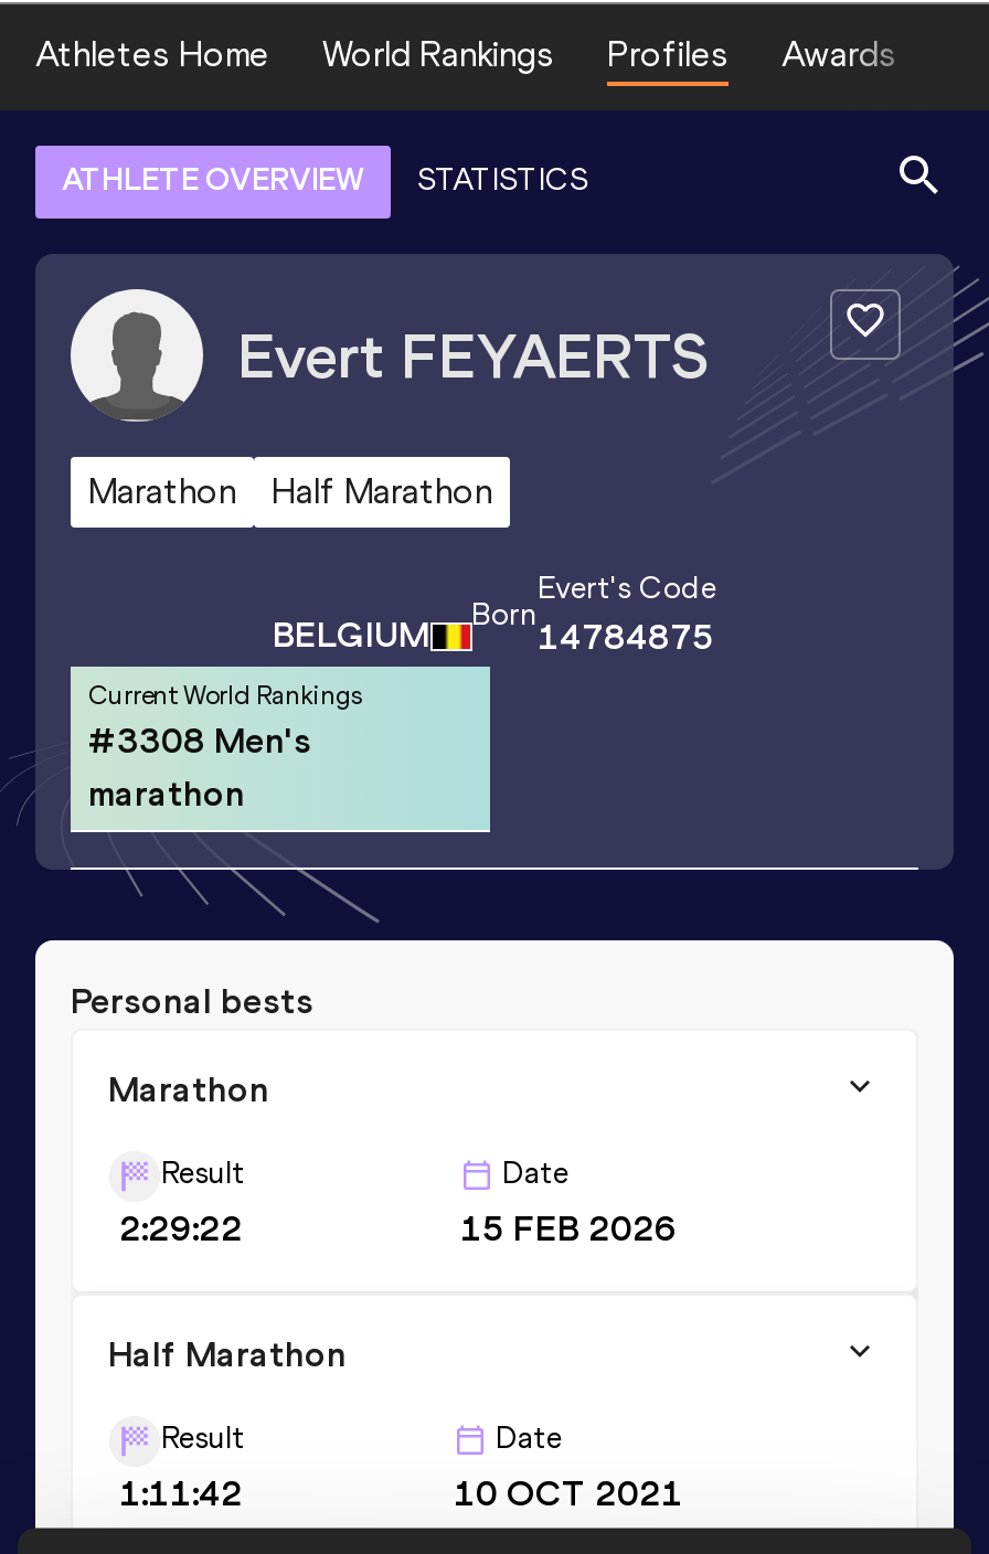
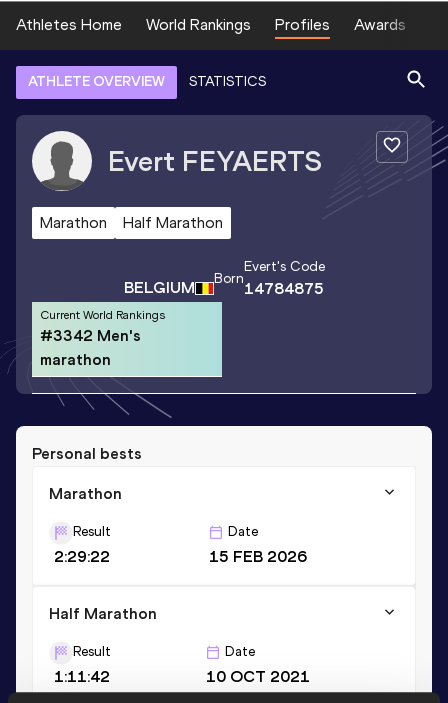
- #3308 Men's
+ #3342 Men's
